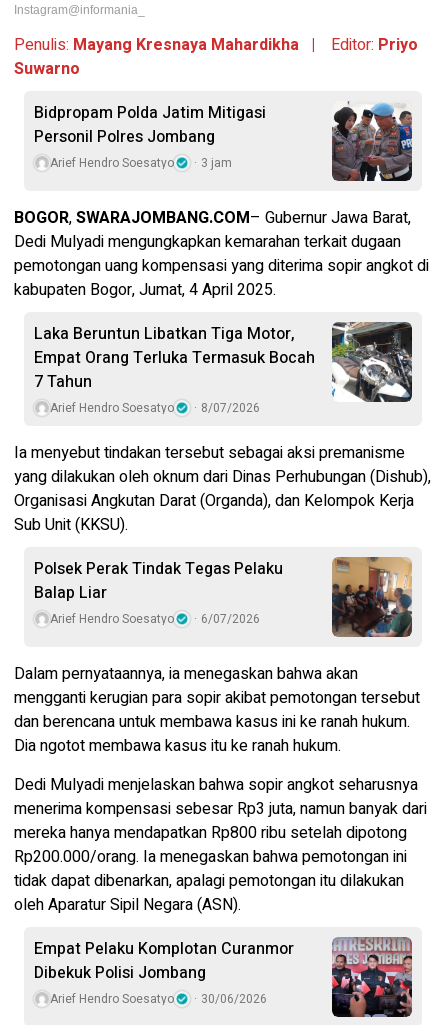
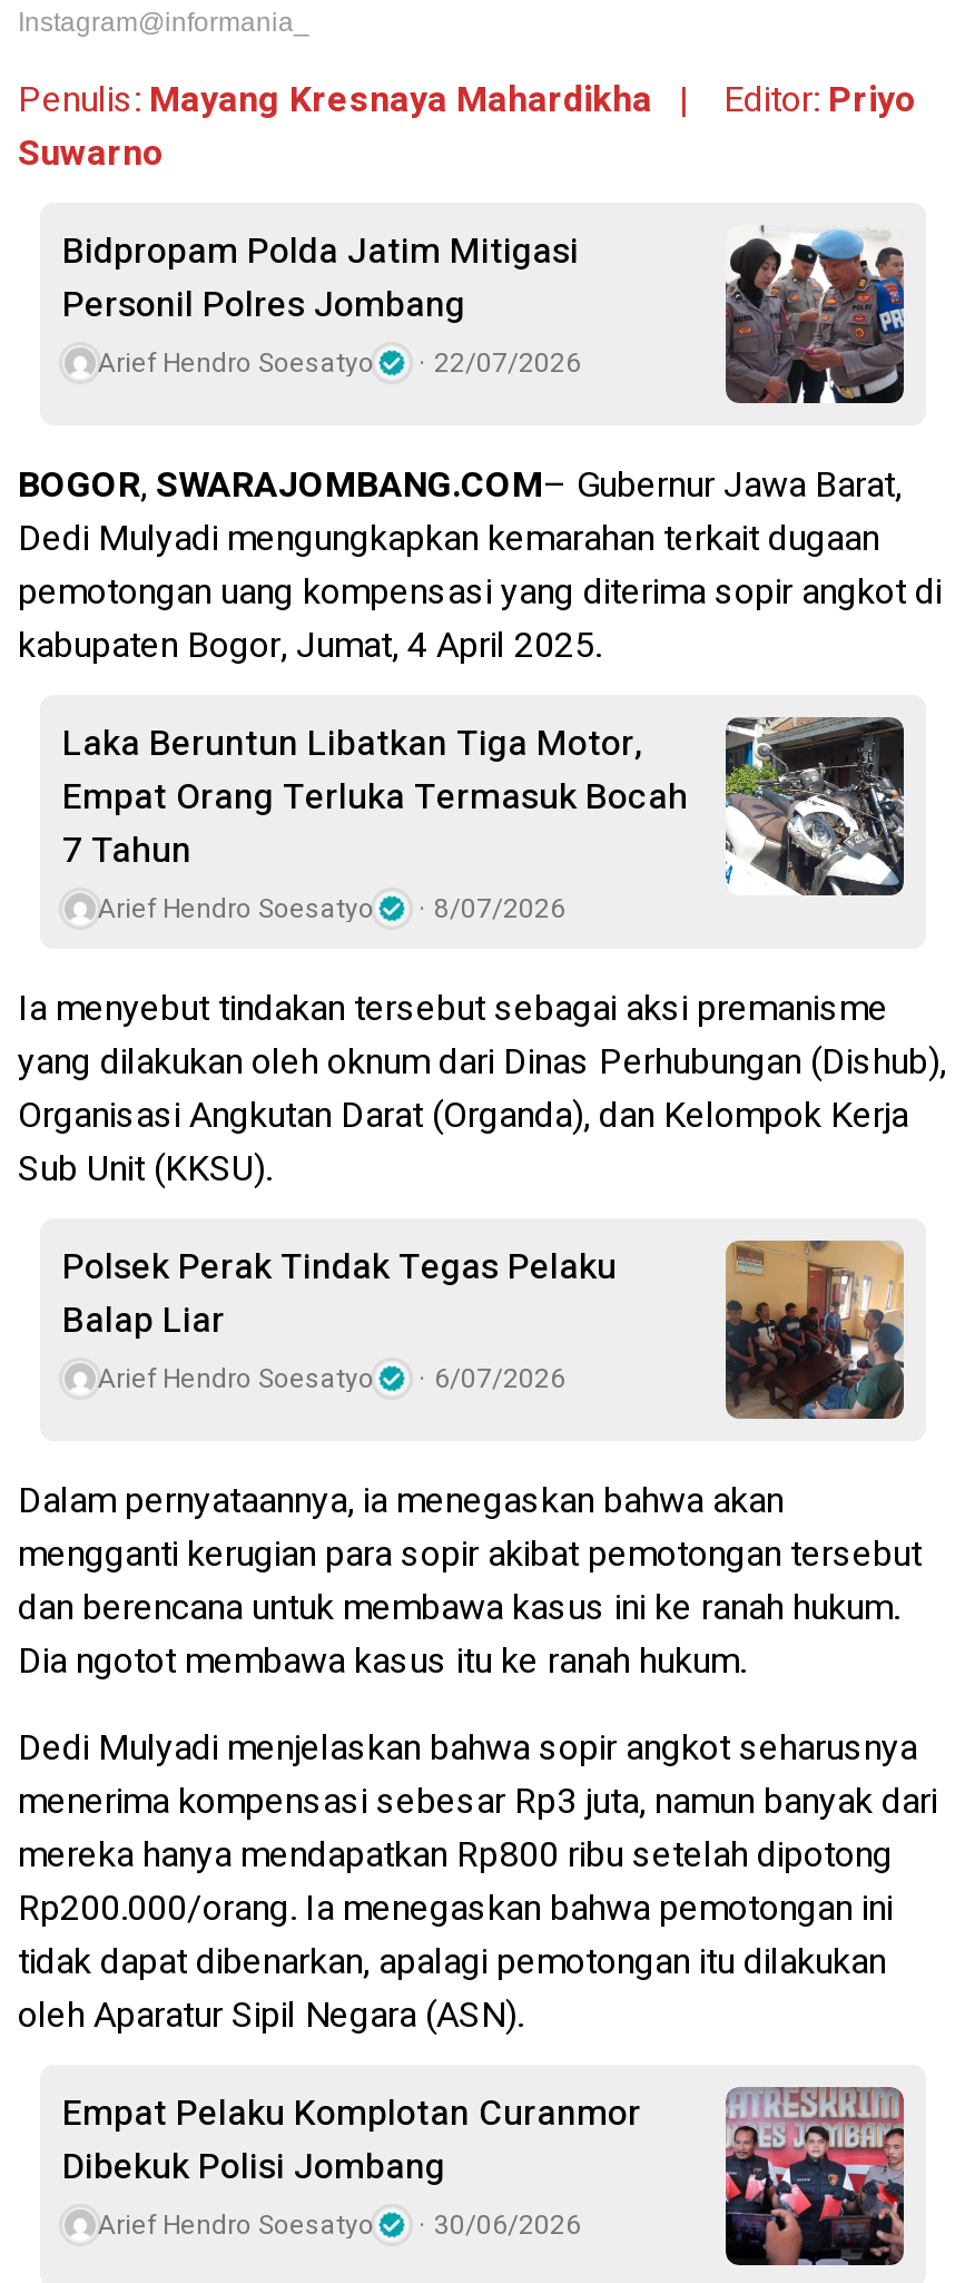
- Arief Hendro Soesatyo 3 jam
+ Arief Hendro Soesatyo 22/07/2026
